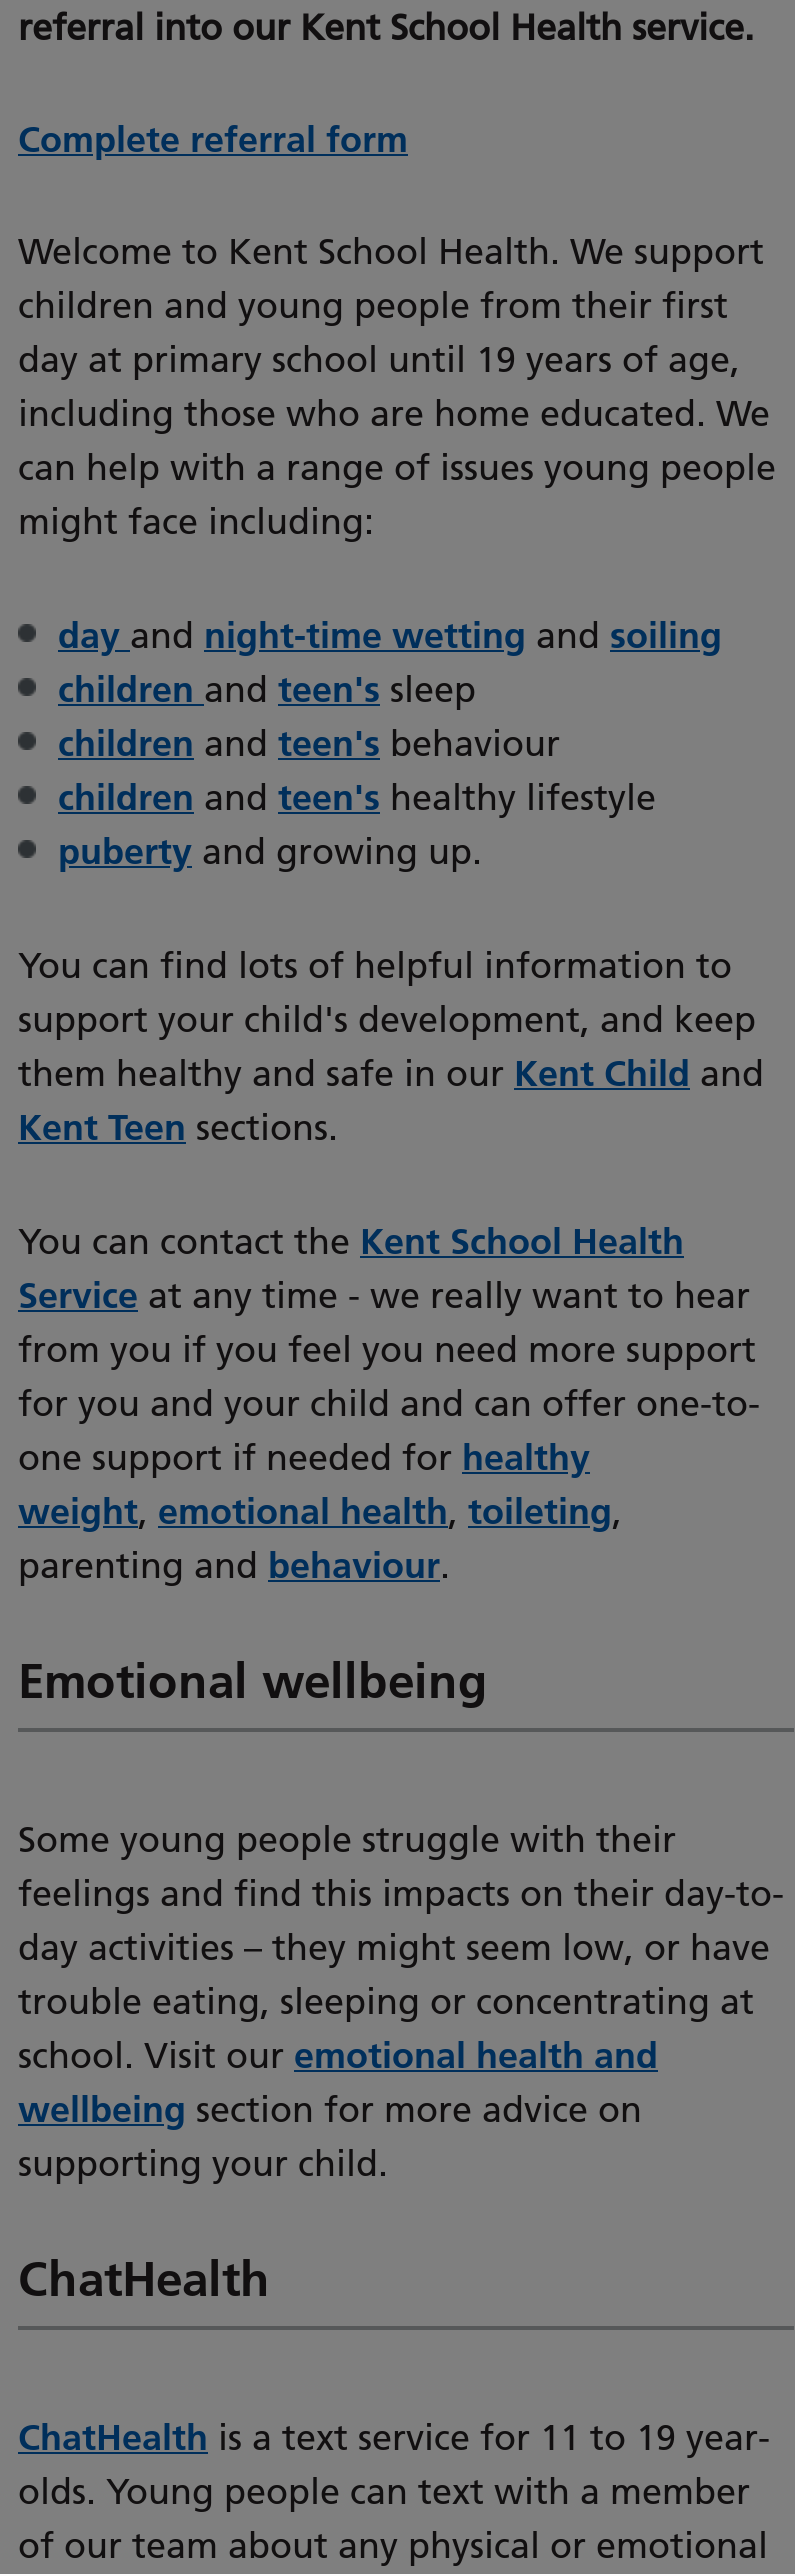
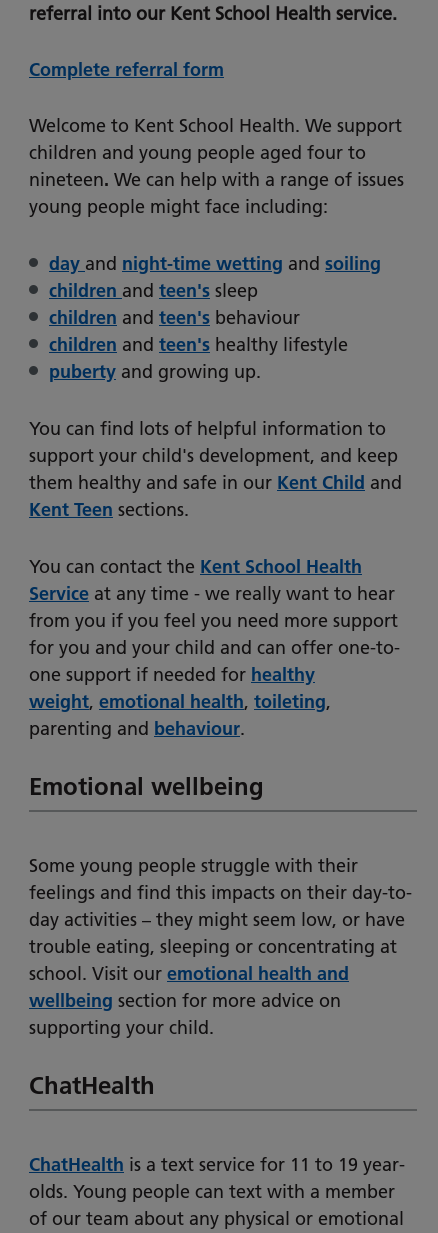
- children and young people from their first
- day at primary school until 19 years of age,
- including those who are home educated. We
- can help with a range of issues young people
- might face including:
+ children and young people aged four to
+ nineteen. We can help with a range of issues
+ young people might face including:
